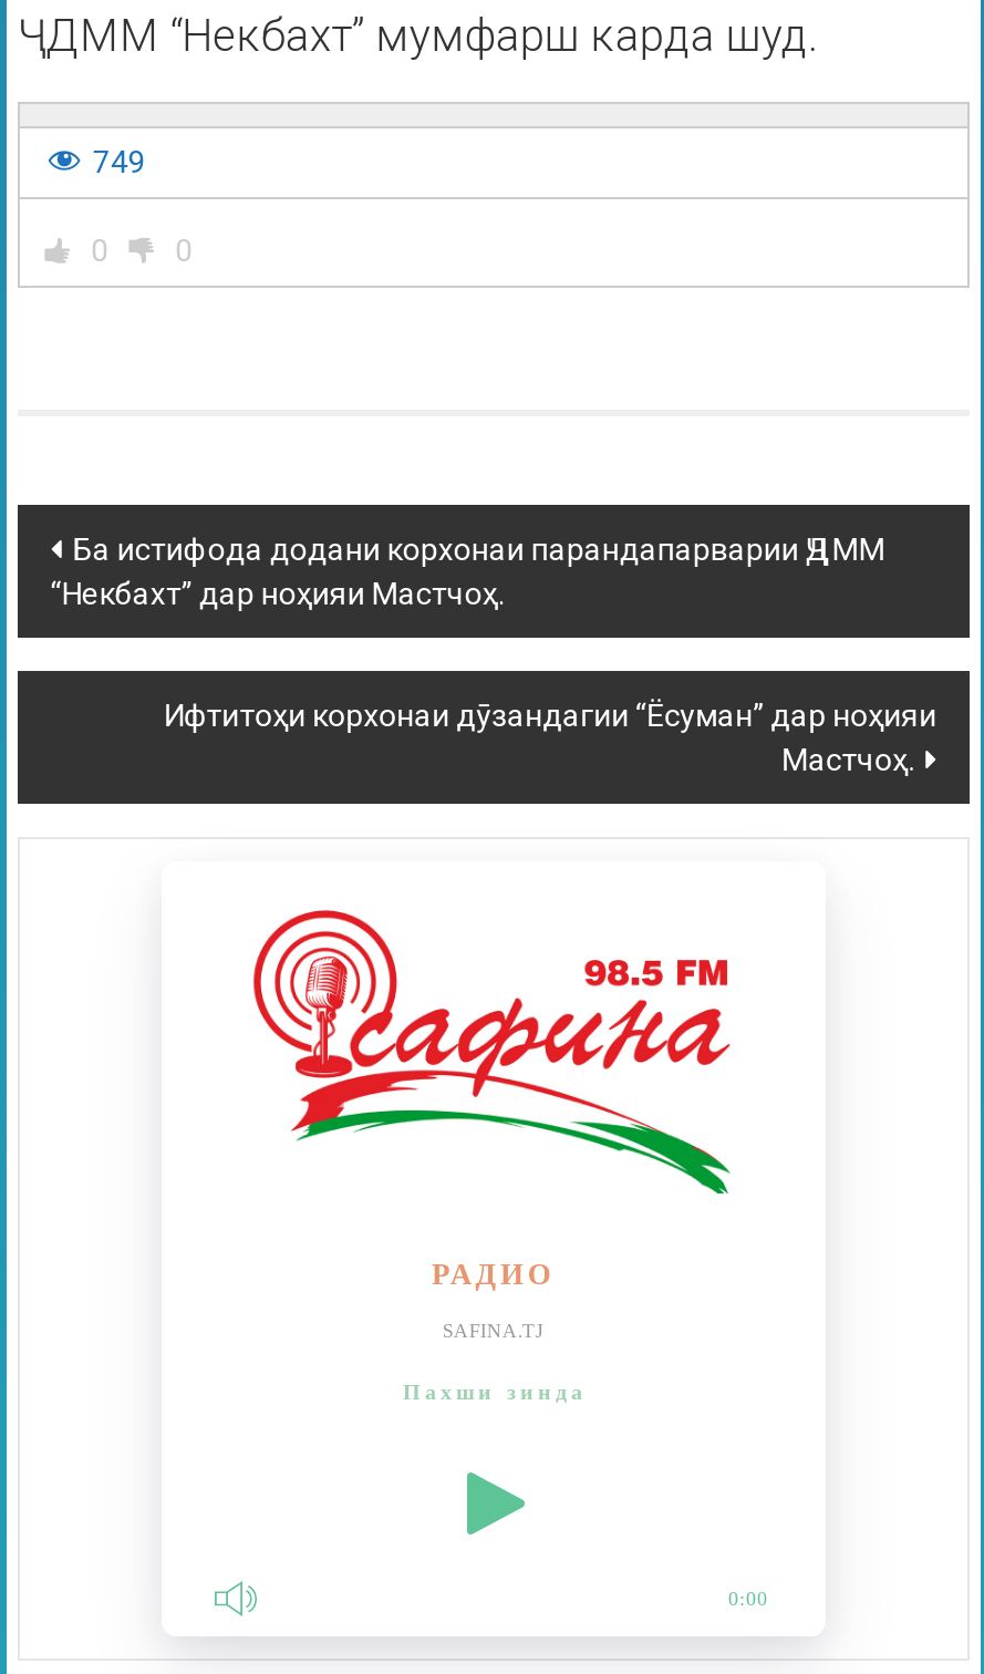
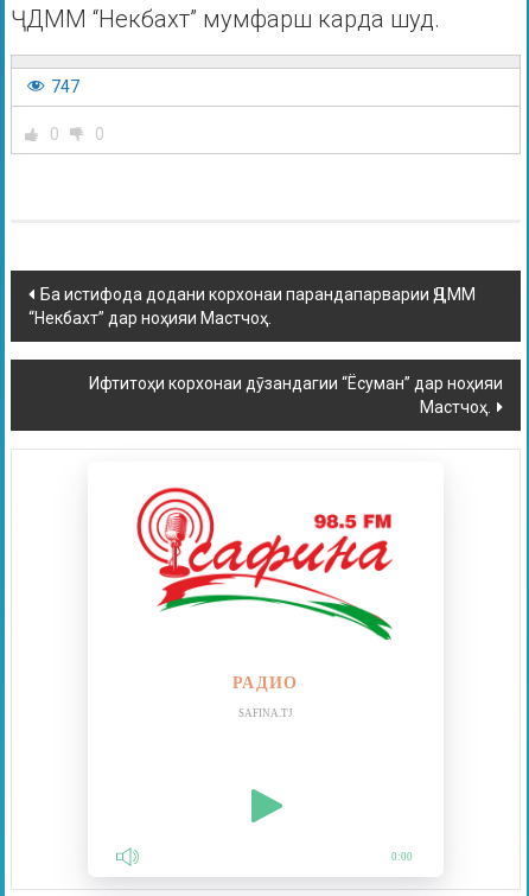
- 749
+ 747

- Пахши зинда
